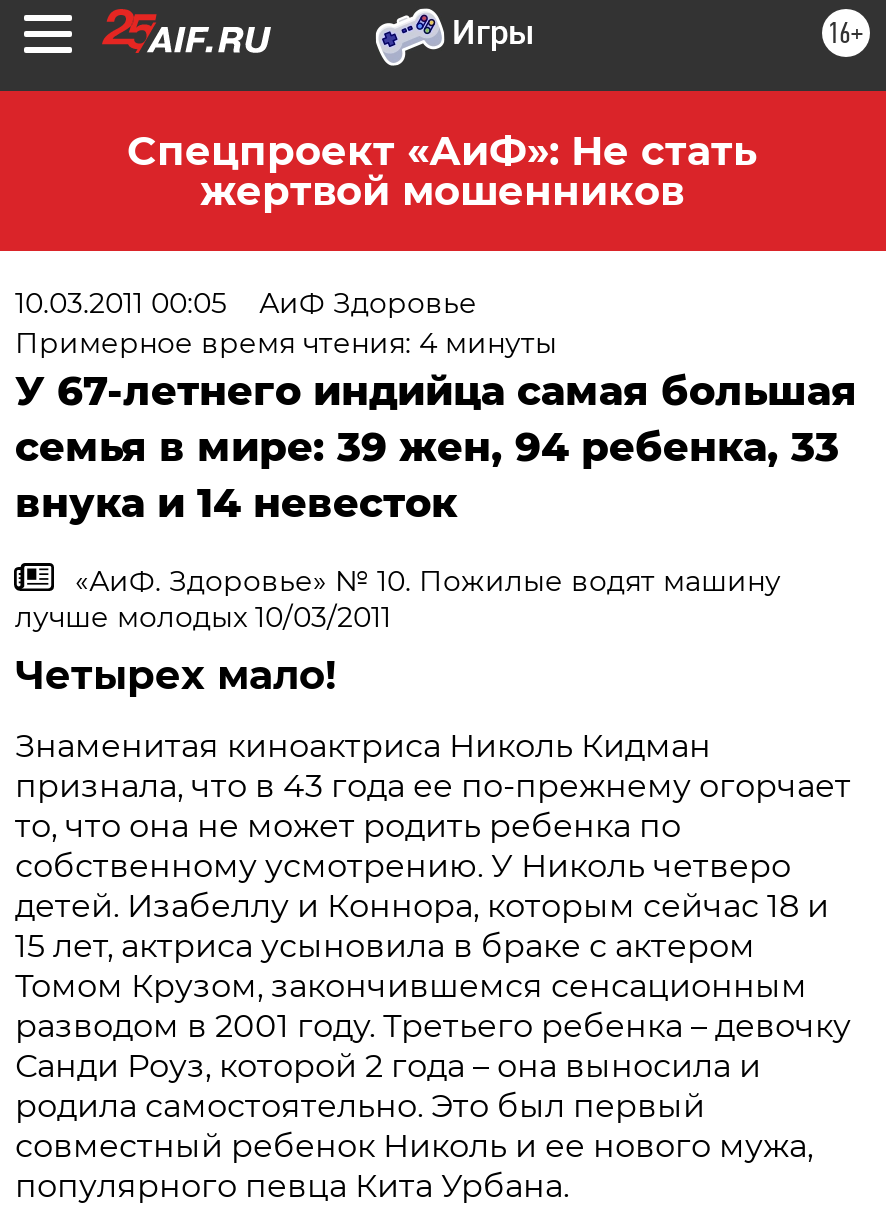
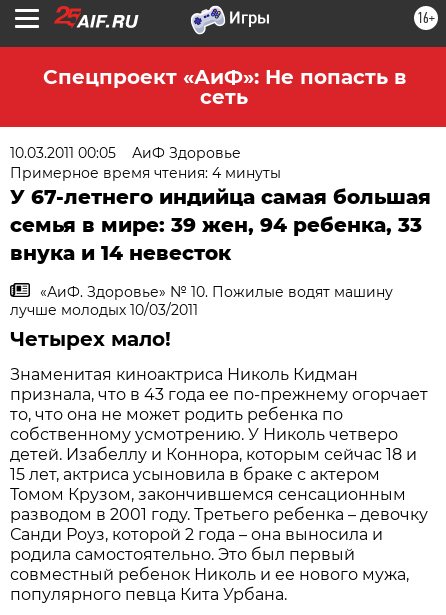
- Спецпроект «АиФ»: Не стать
- жертвой мошенников
+ Спецпроект «АиФ»: Не попасть в
+ сеть
